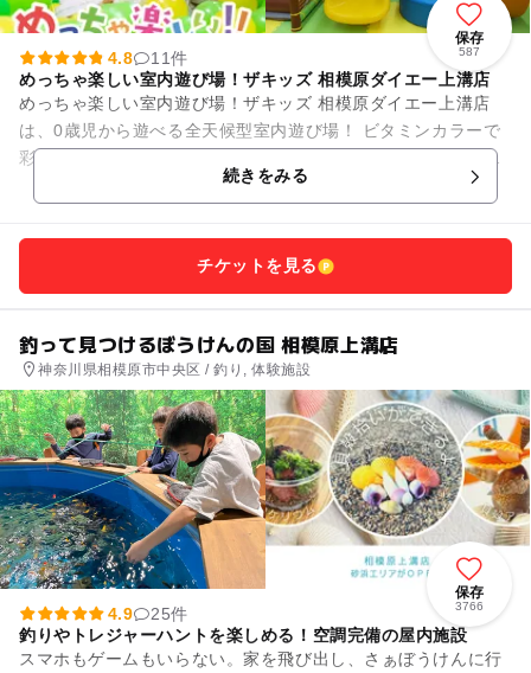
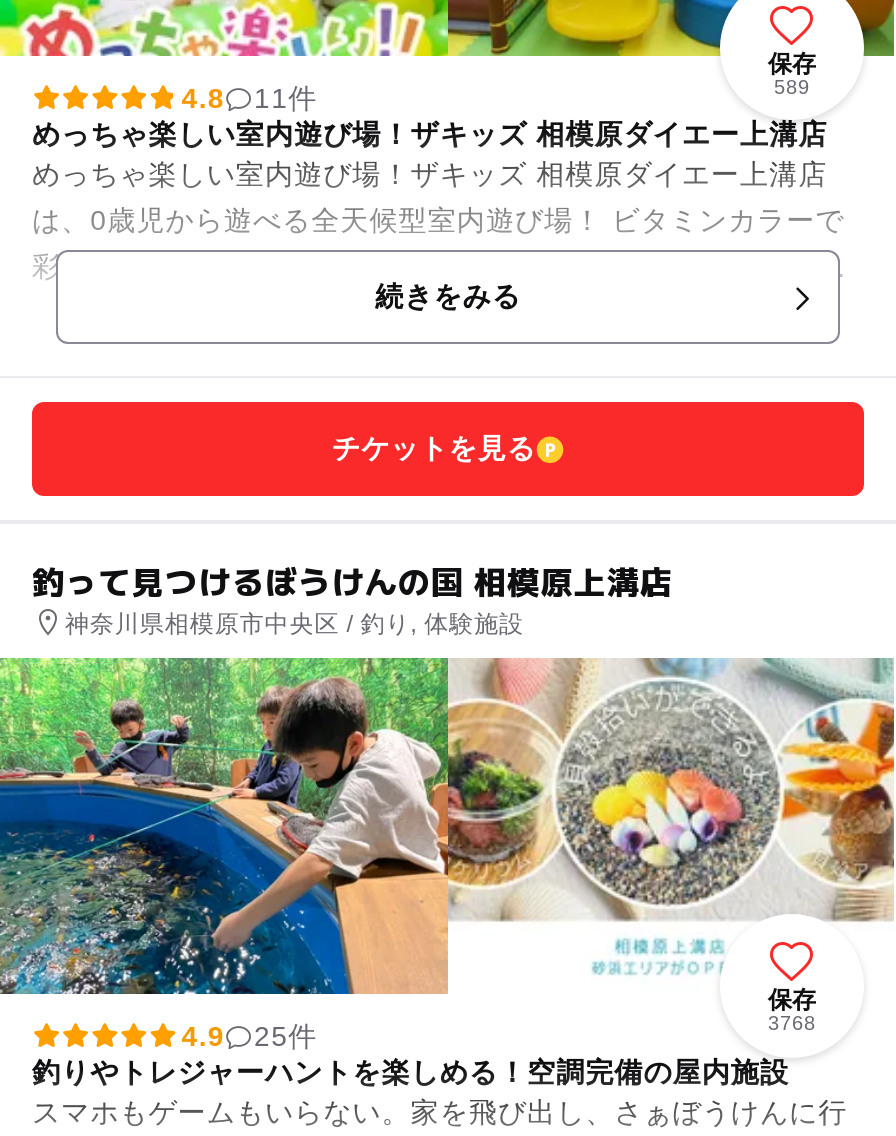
- 587
+ 589

- 3766
+ 3768
